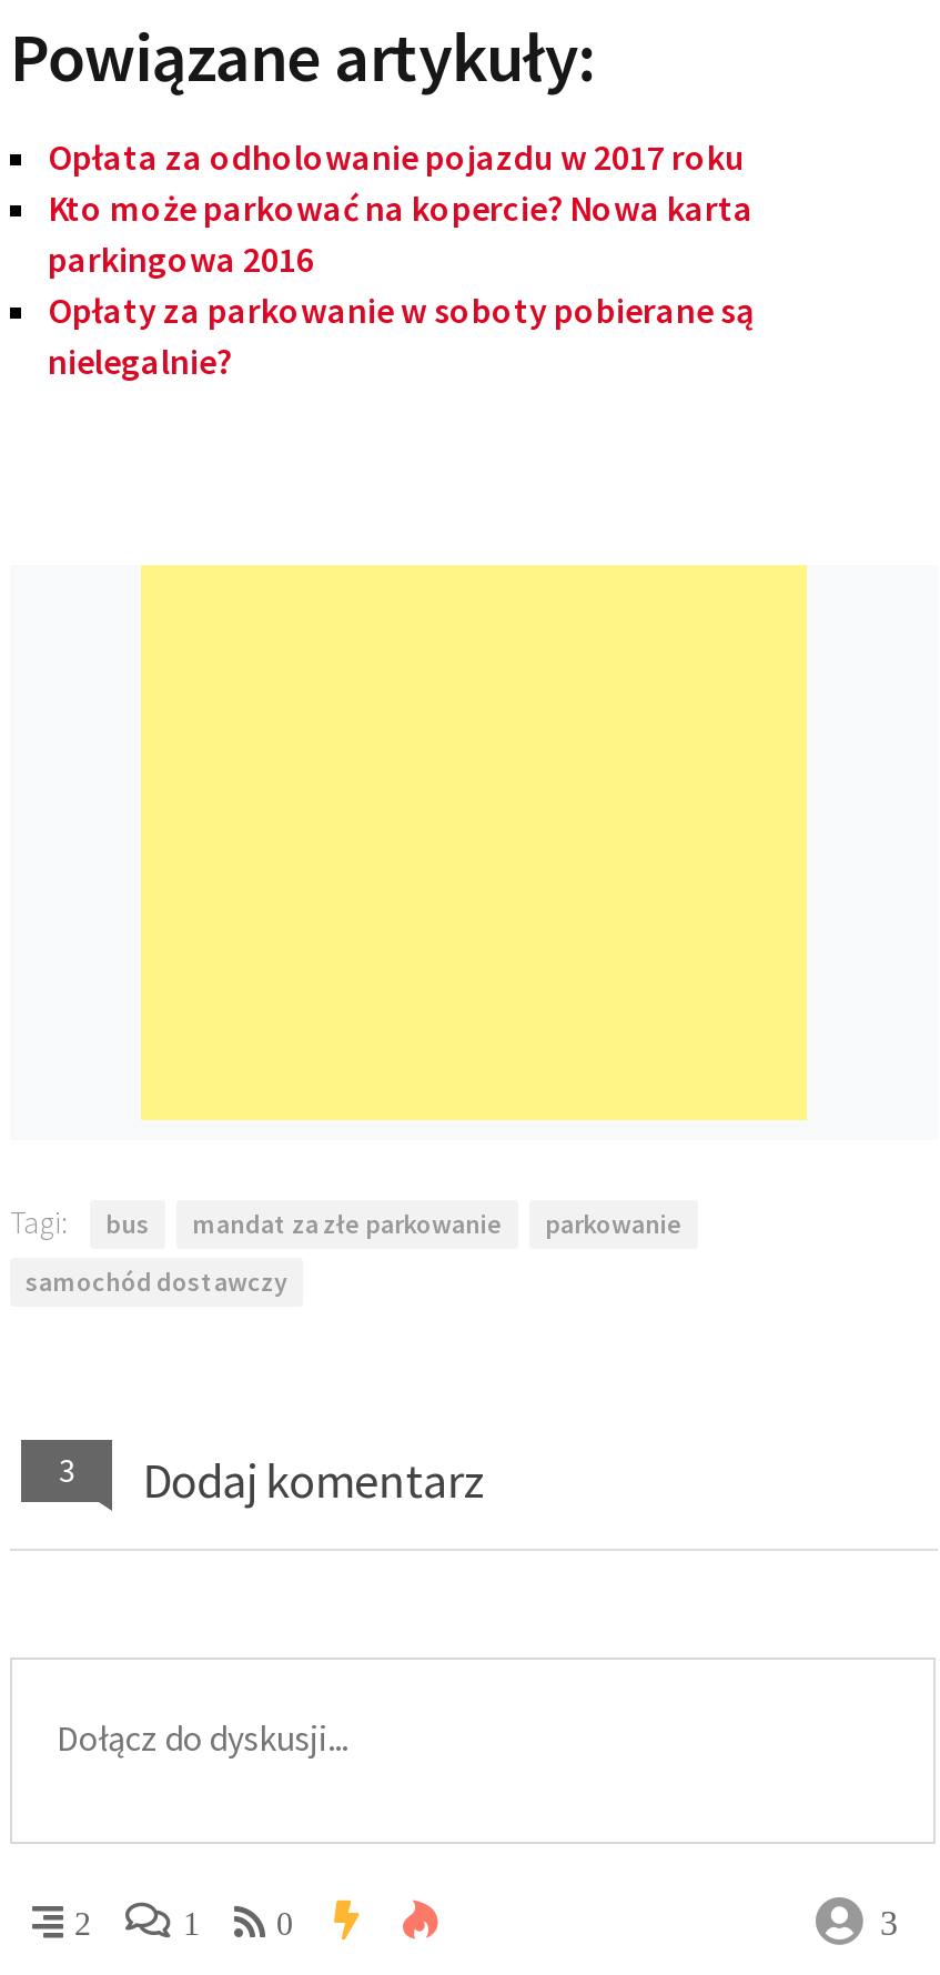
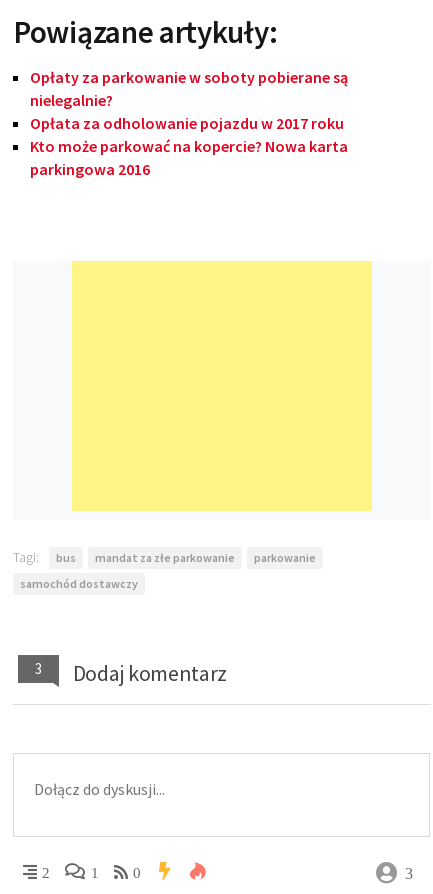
moved down: Opłata za odholowanie pojazdu w 2017 roku | Kto może parkować na kopercie? Nowa karta | parkingowa 2016

moved up: Opłaty za parkowanie w soboty pobierane są | nielegalnie?
